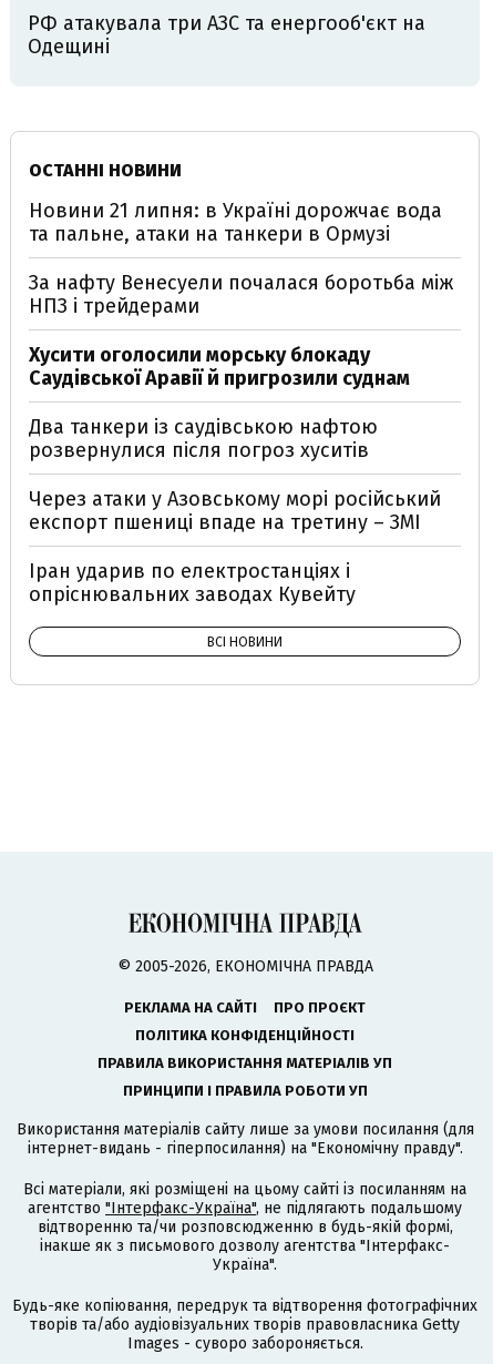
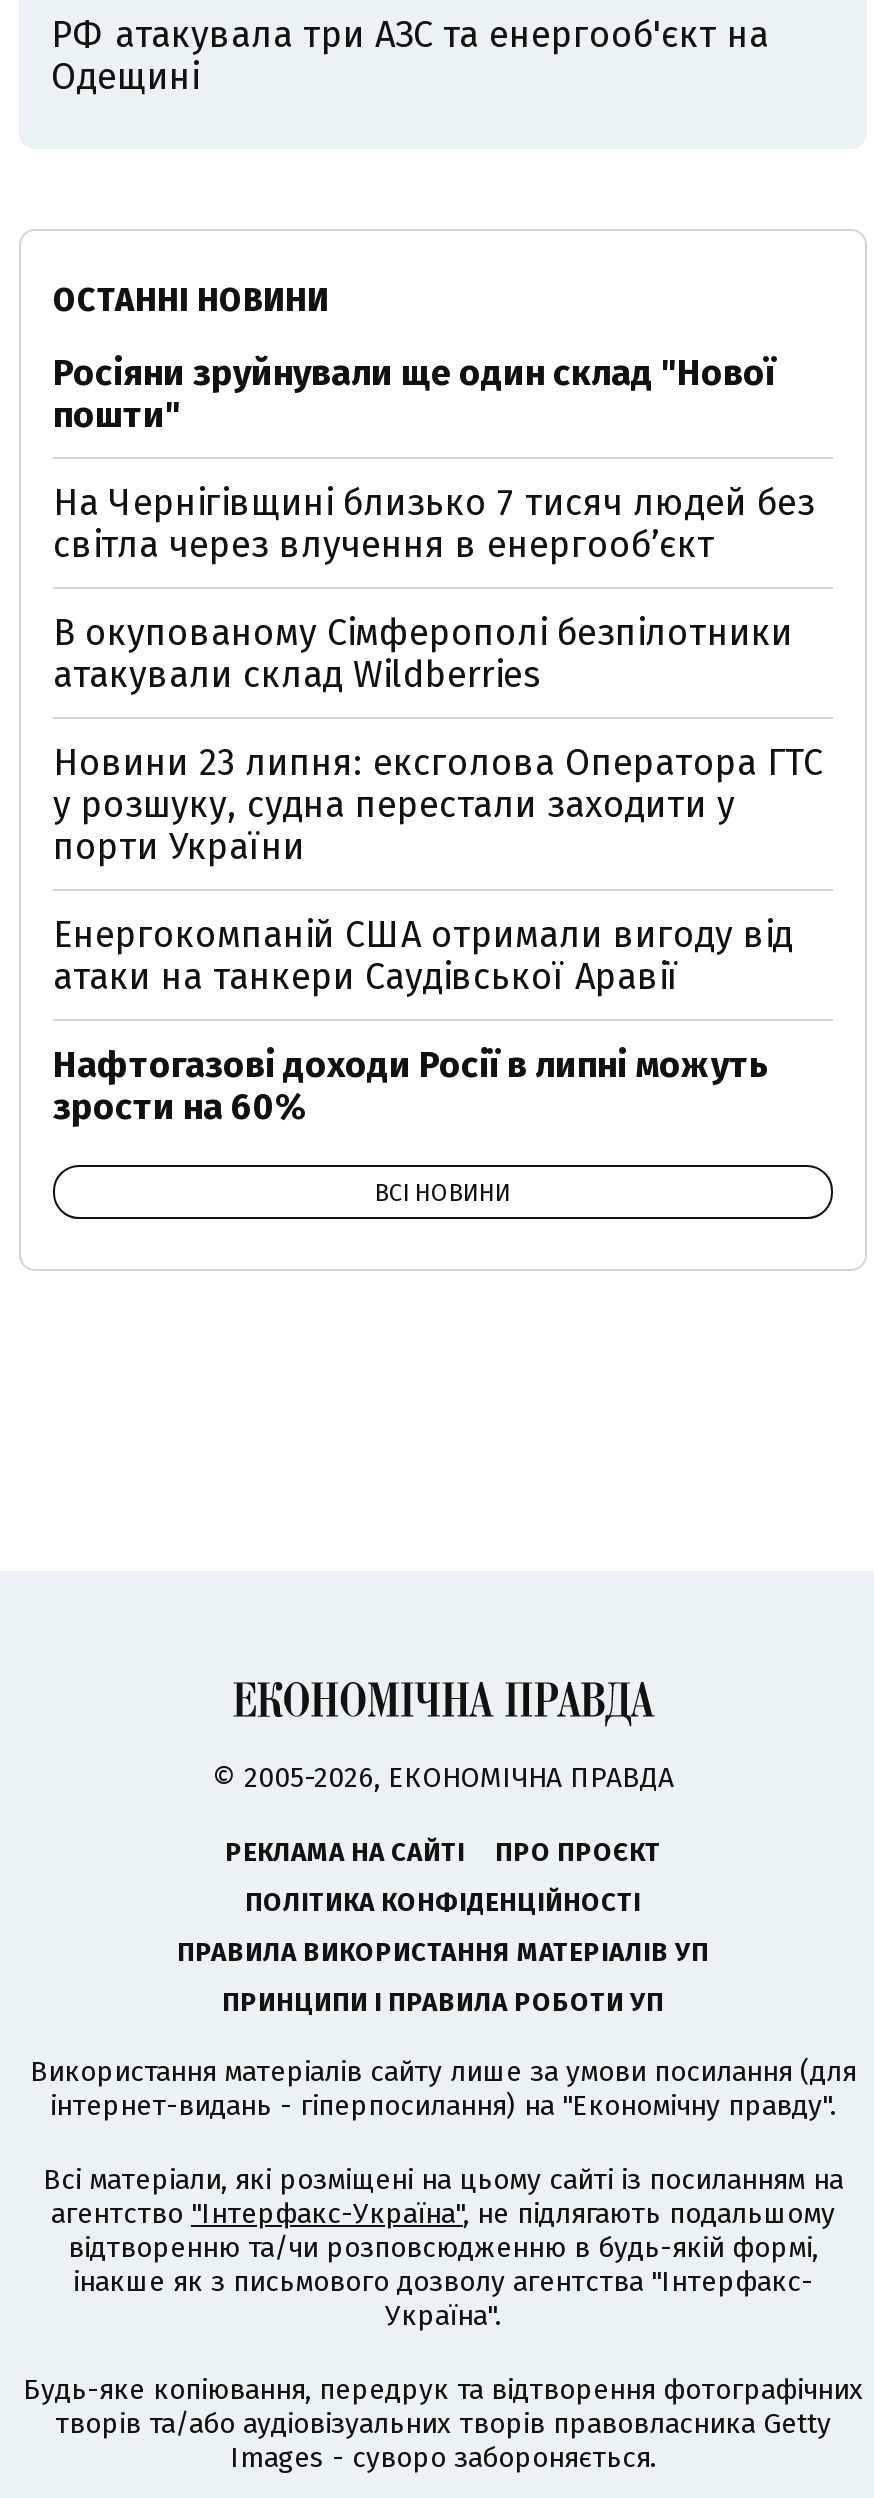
- Новини 21 липня: в Україні дорожчає вода
- та пальне, атаки на танкери в Ормузі
+ Росіяни зруйнували ще один склад "Нової
+ пошти"

- За нафту Венесуели почалася боротьба між
- НПЗ і трейдерами
+ На Чернігівщині близько 7 тисяч людей без
+ світла через влучення в енергообʼєкт

- Хусити оголосили морську блокаду
- Саудівської Аравії й пригрозили суднам
+ В окупованому Сімферополі безпілотники
+ атакували склад Wildberries

- Два танкери із саудівською нафтою
- розвернулися після погроз хуситів
+ Новини 23 липня: ексголова Оператора ГТС
+ у розшуку, судна перестали заходити у
+ порти України

- Через атаки у Азовському морі російський
- експорт пшениці впаде на третину – ЗМІ
+ Енергокомпаній США отримали вигоду від
+ атаки на танкери Саудівської Аравії

- Іран ударив по електростанціях і
- опріснювальних заводах Кувейту
+ Нафтогазові доходи Росії в липні можуть
+ зрости на 60%
